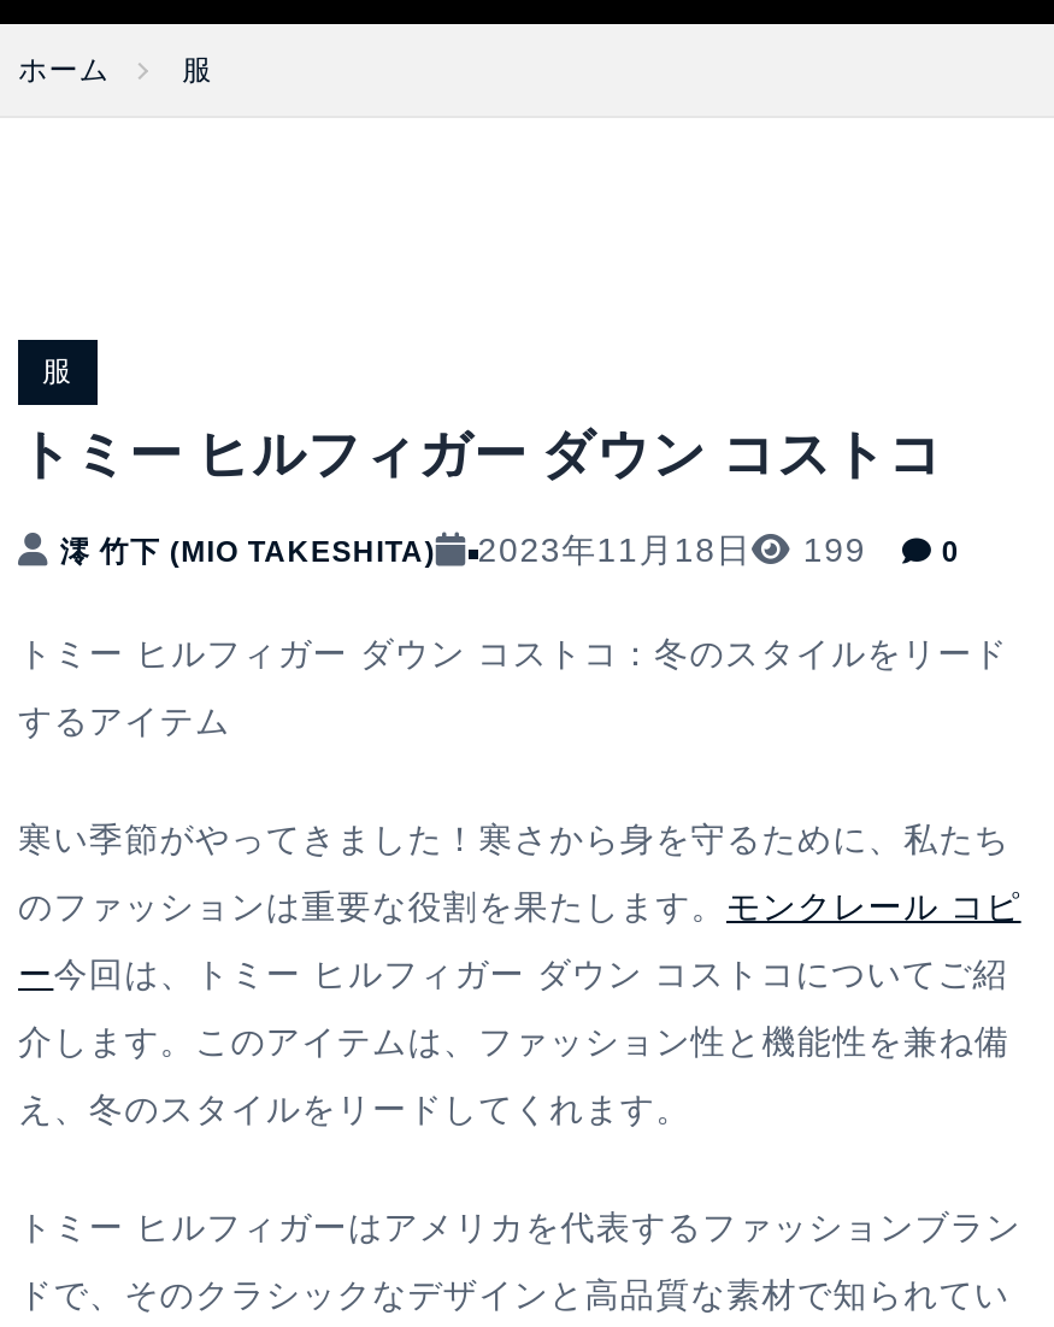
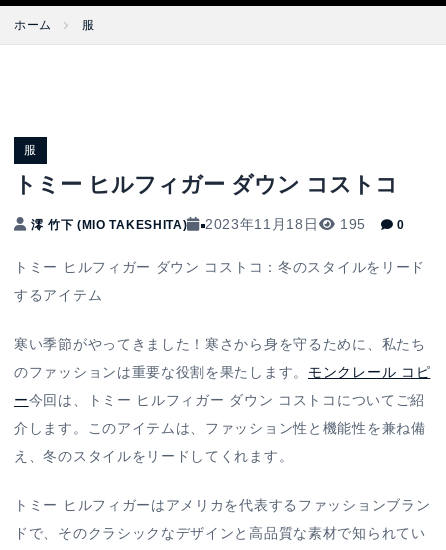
- 澪 竹下 (MIO TAKESHITA) 2023年11月18日 199 0
+ 澪 竹下 (MIO TAKESHITA) 2023年11月18日 195 0
